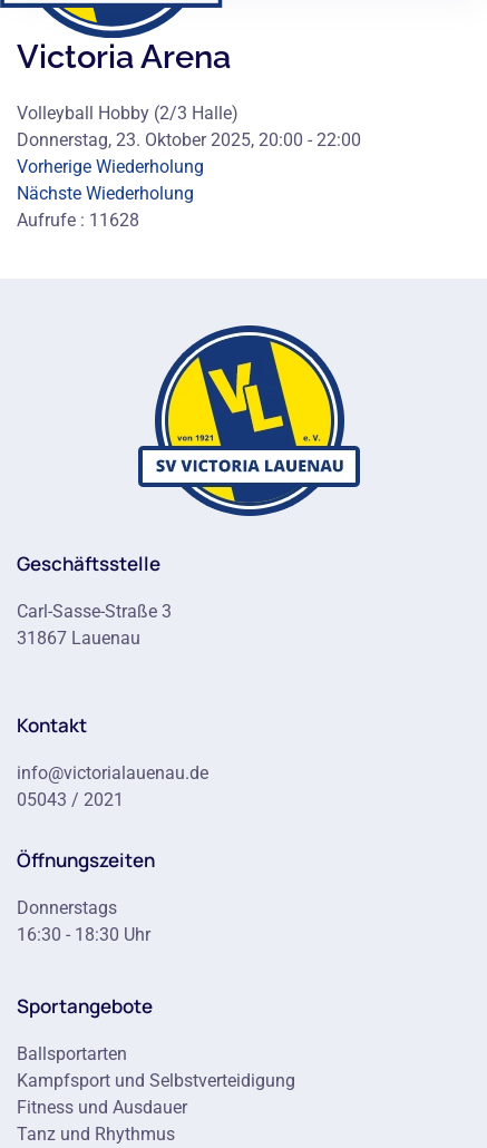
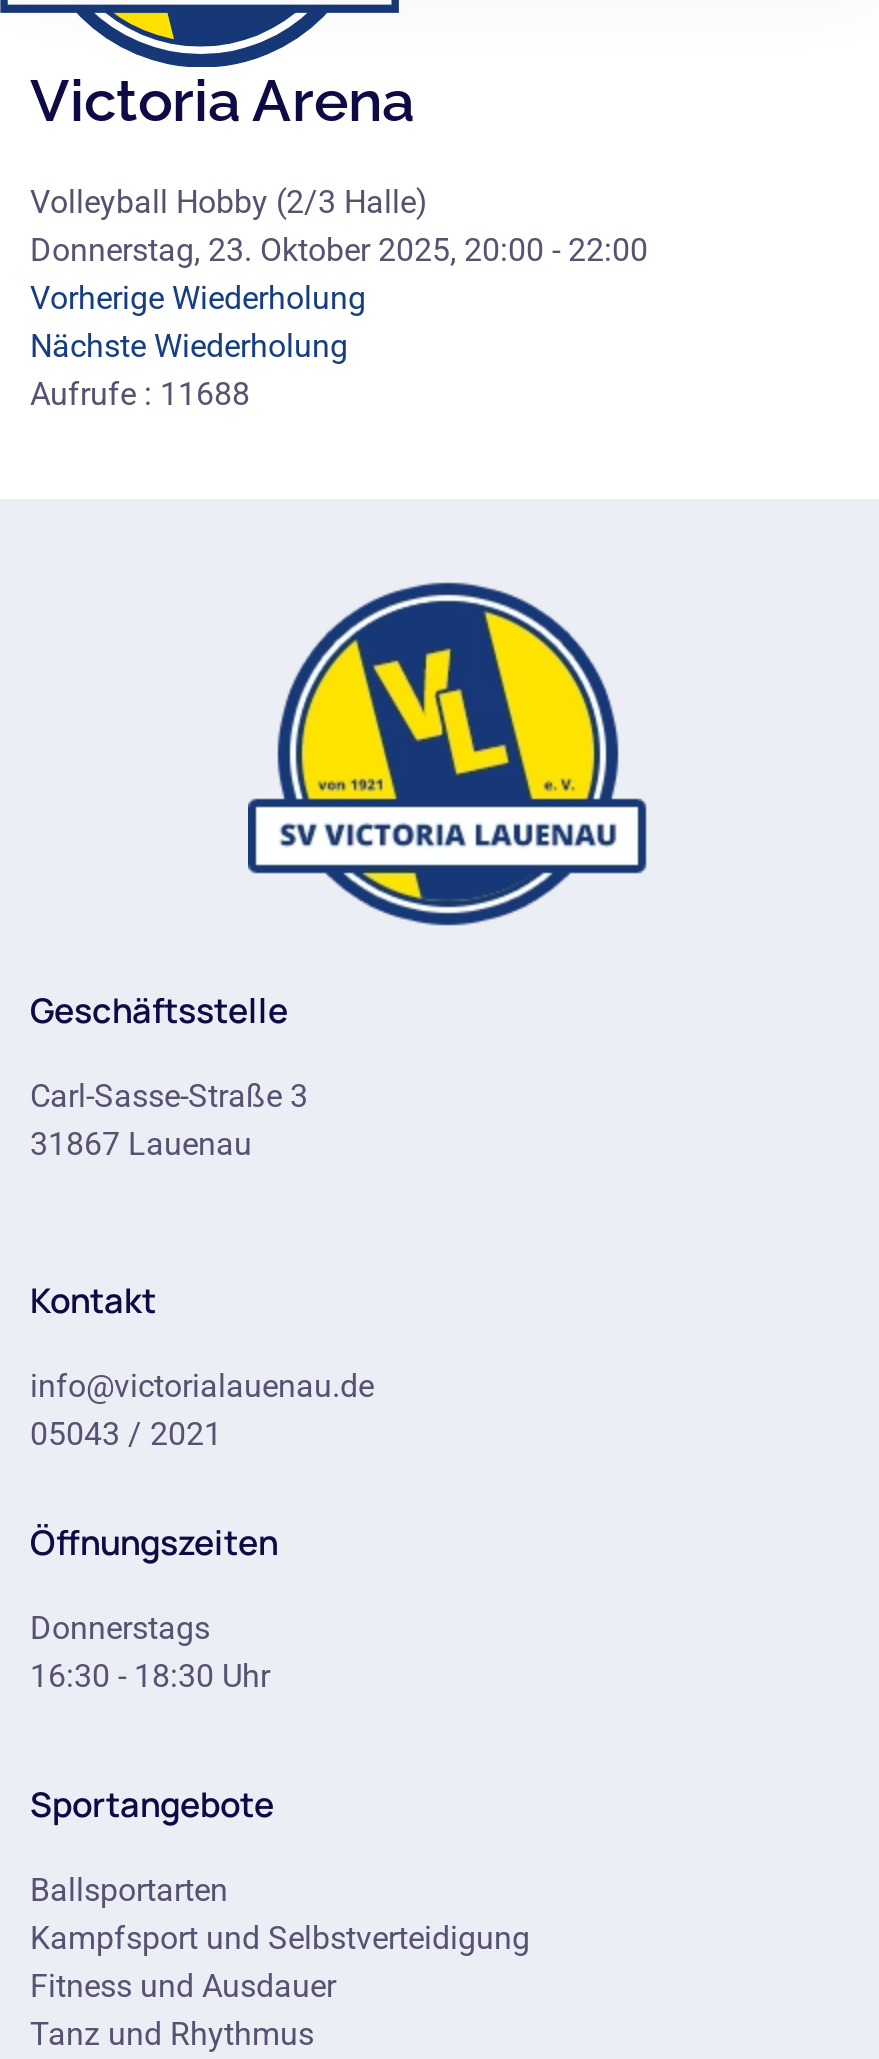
- Aufrufe: 11628
+ Aufrufe: 11688
